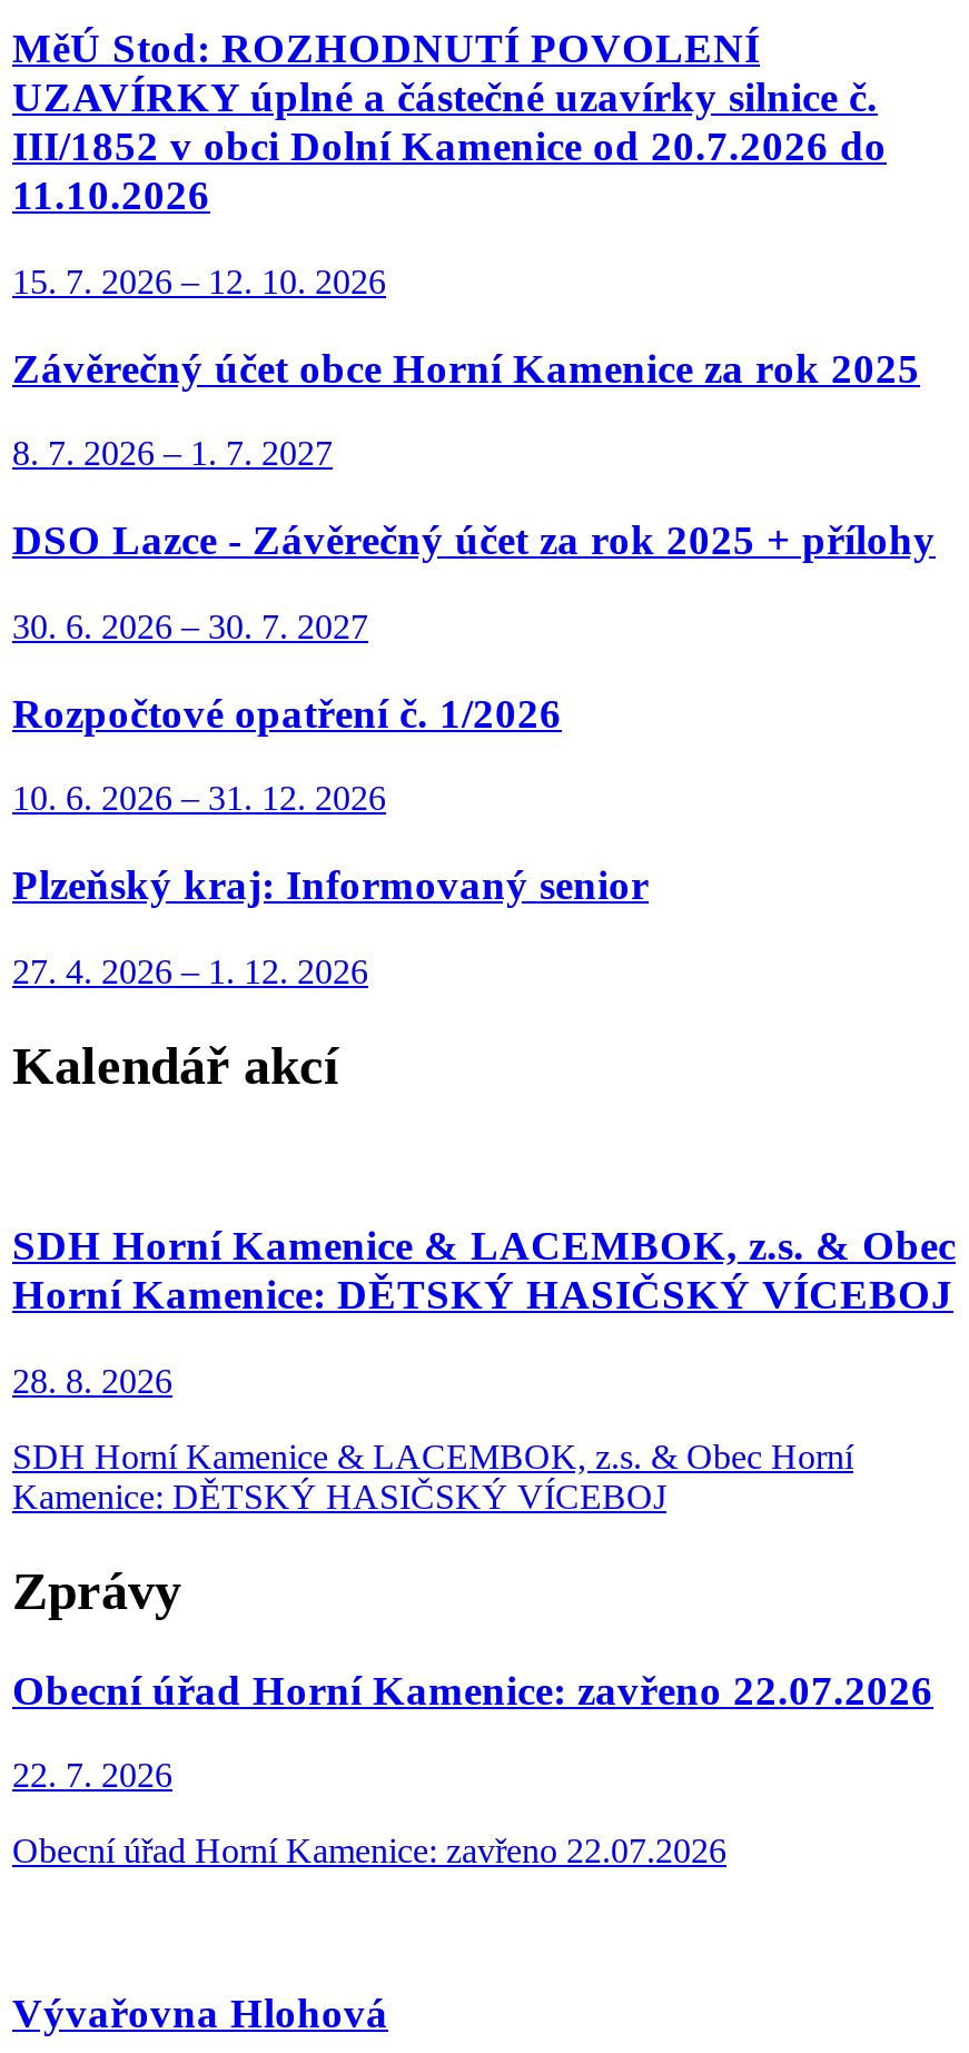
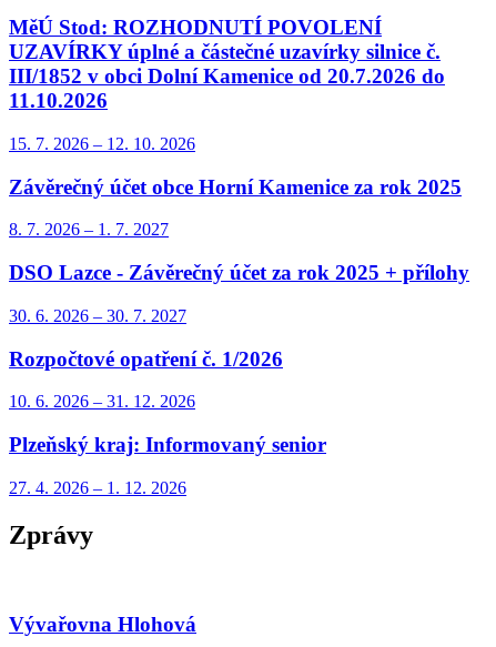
- Kalendář akcí
- SDH Horní Kamenice & LACEMBOK, z.s. & Obec
- Horní Kamenice: DĚTSKÝ HASIČSKÝ VÍCEBOJ
- 28. 8. 2026
- SDH Horní Kamenice & LACEMBOK, z.s. & Obec Horní
- Kamenice: DĚTSKÝ HASIČSKÝ VÍCEBOJ

- Obecní úřad Horní Kamenice: zavřeno 22.07.2026
- 22. 7. 2026
- Obecní úřad Horní Kamenice: zavřeno 22.07.2026
